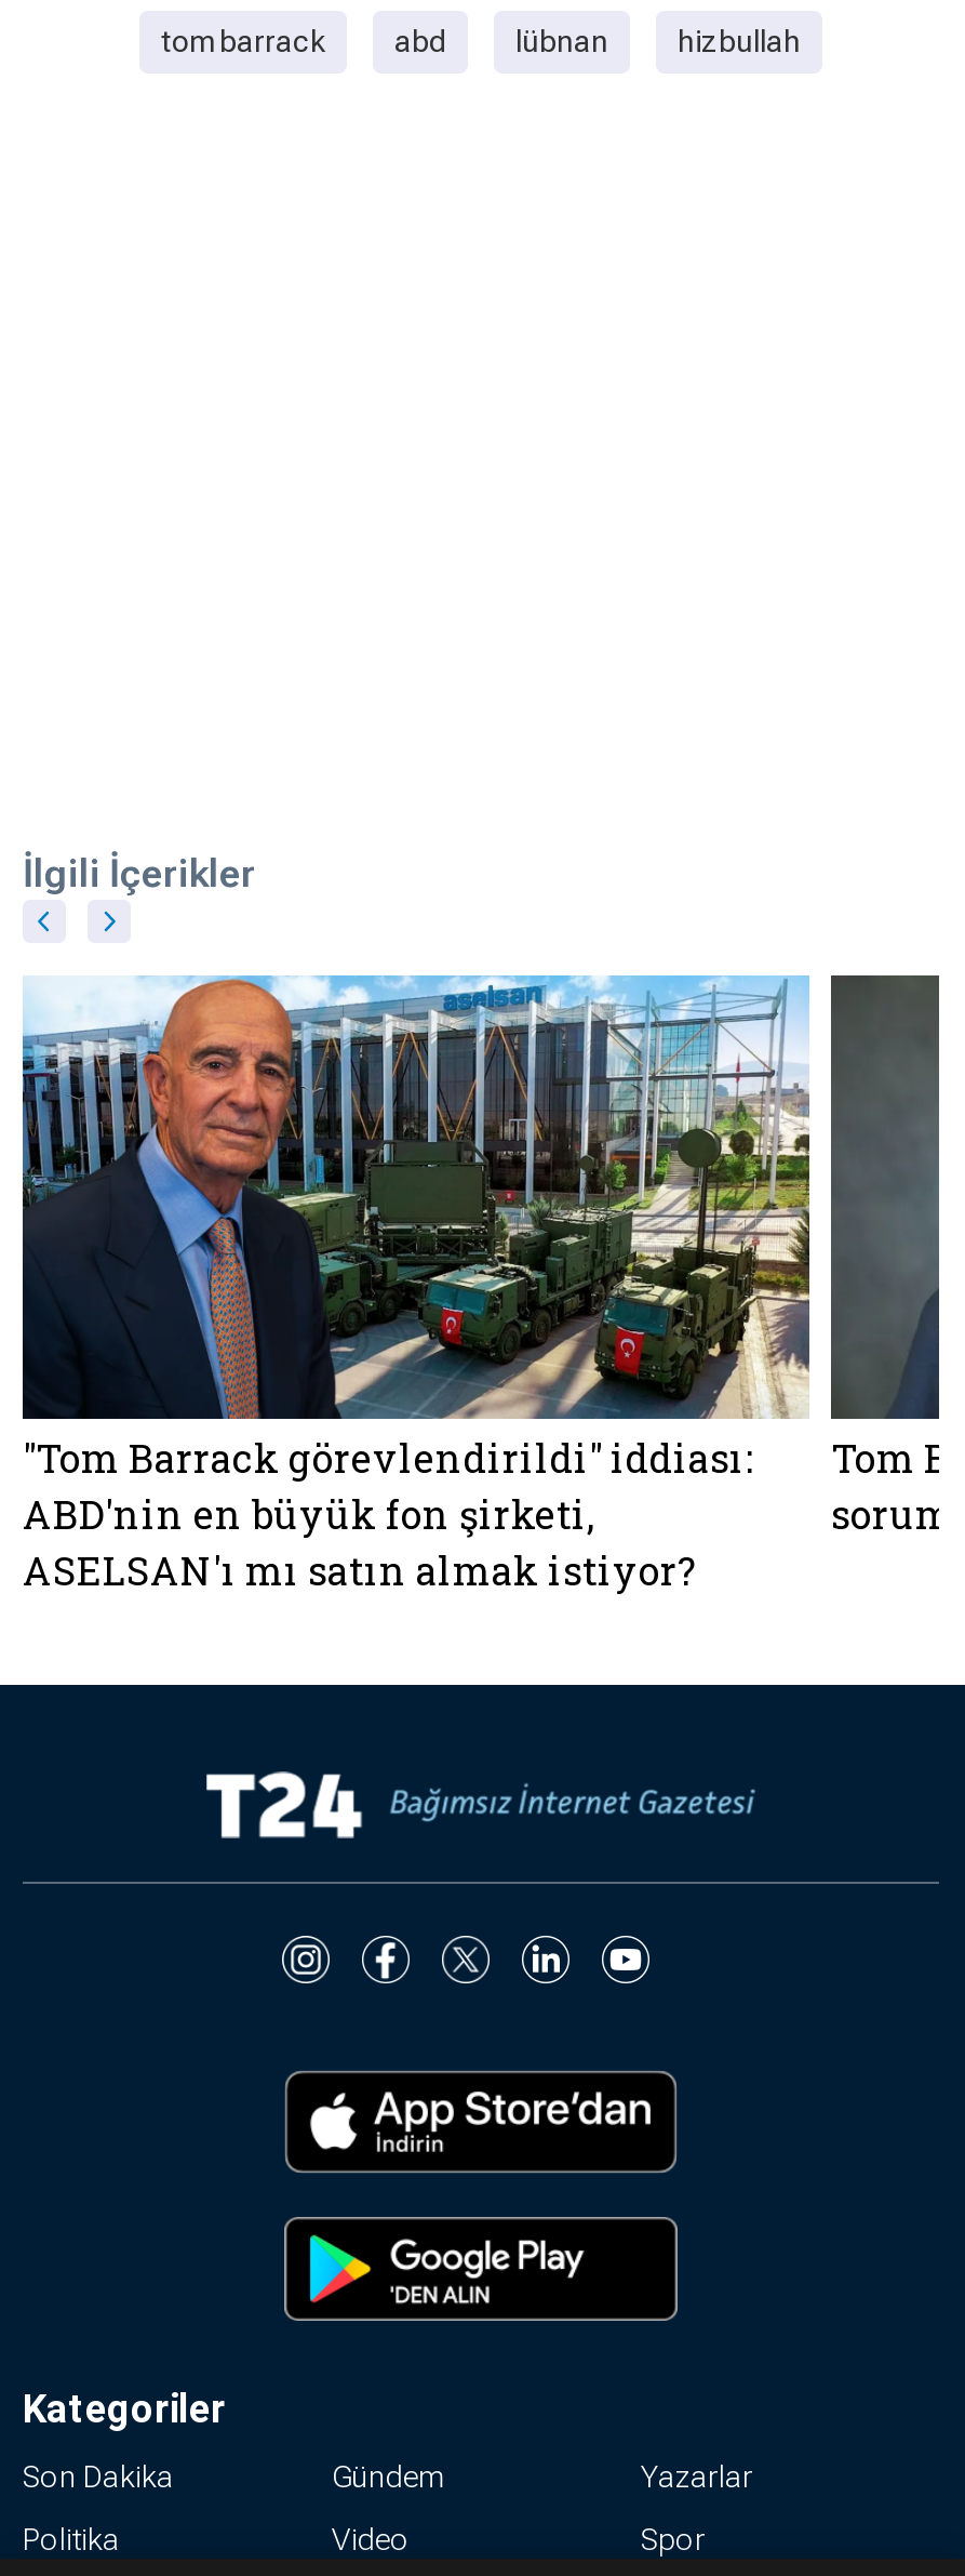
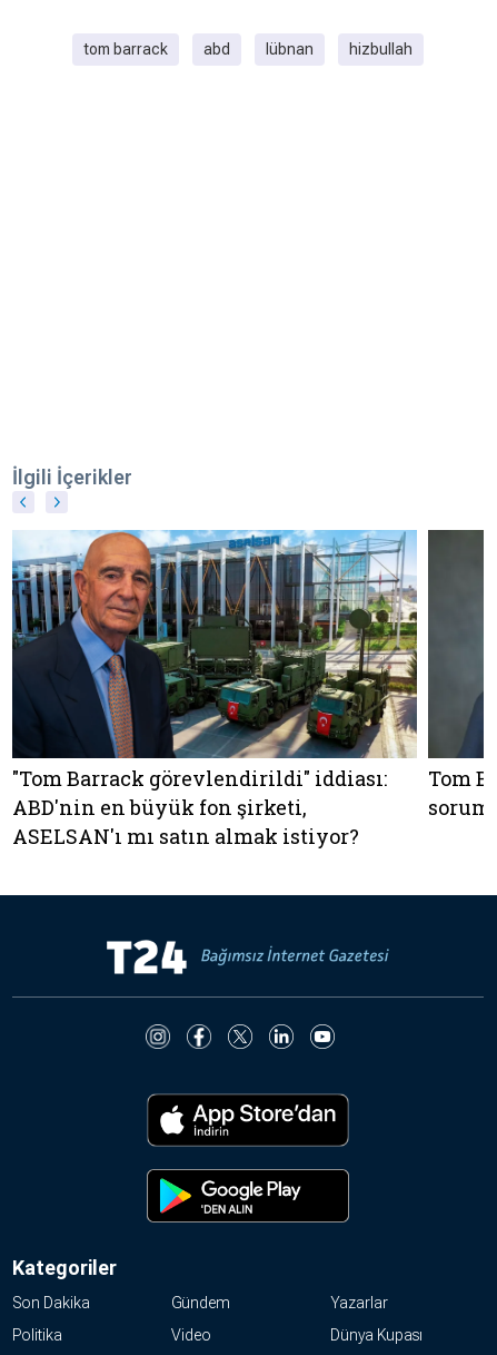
- Spor
+ Dünya Kupası
